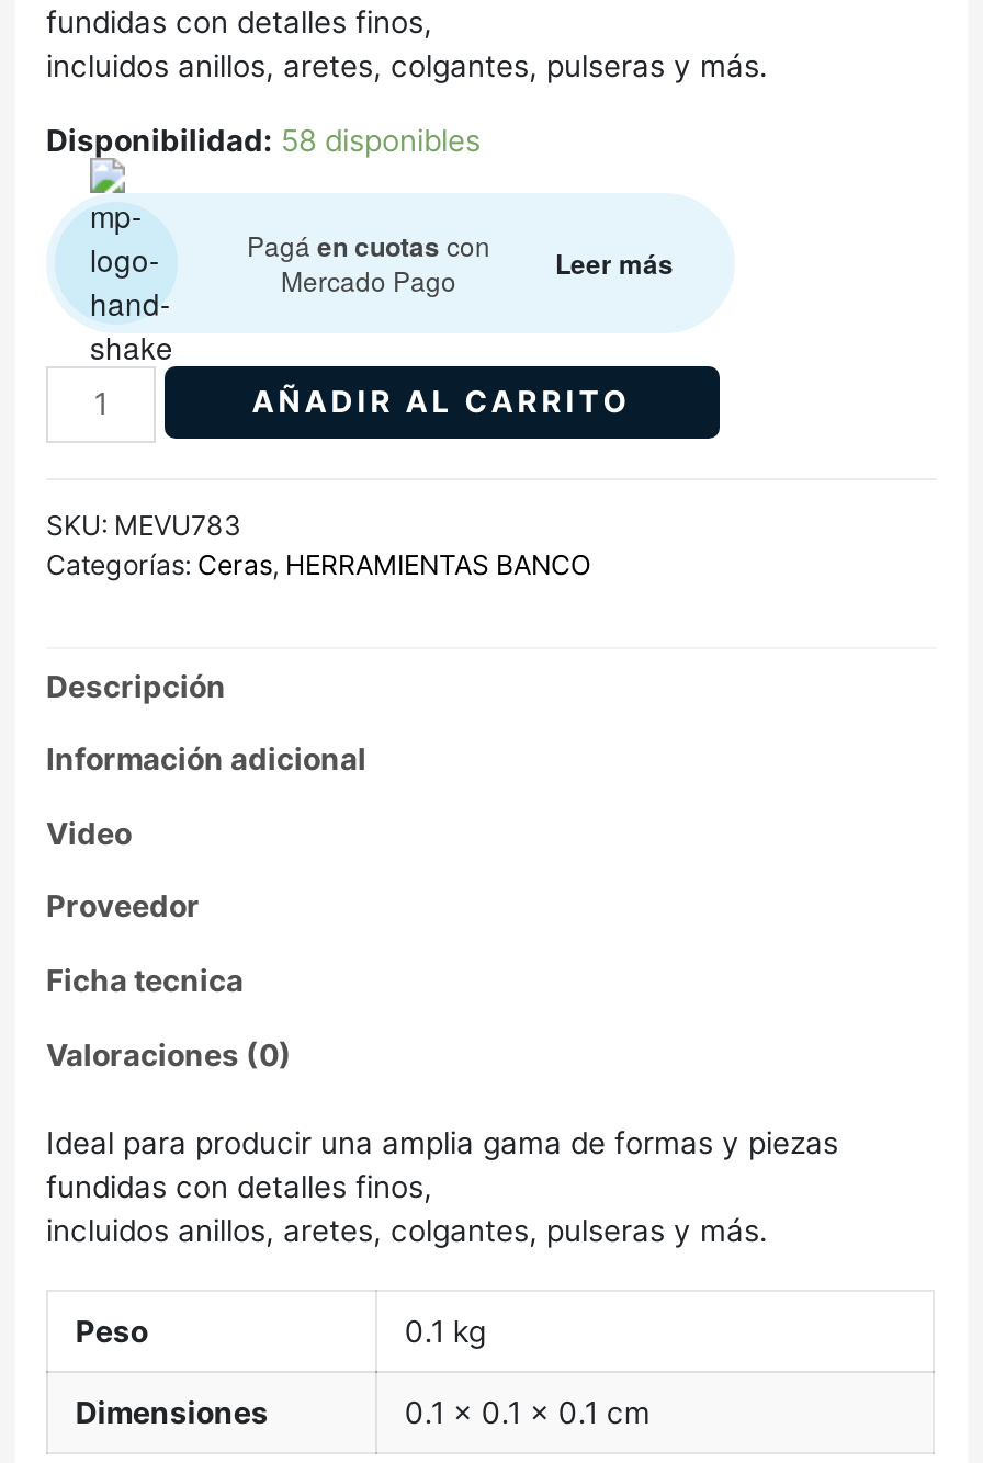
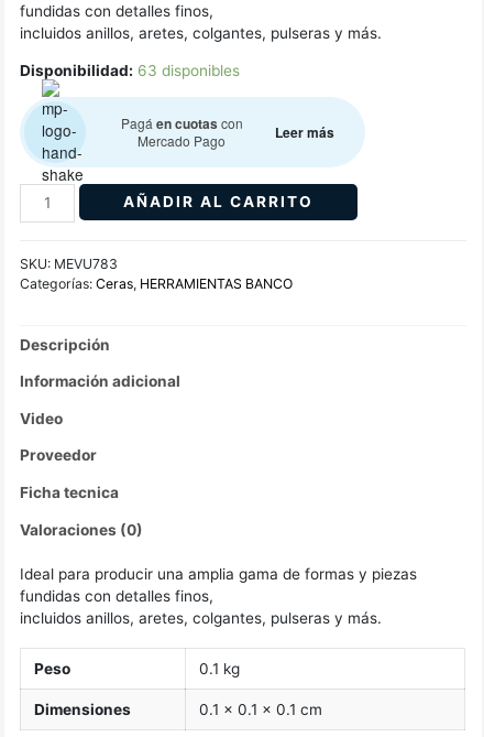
- Disponibilidad: 58 disponibles
+ Disponibilidad: 63 disponibles
